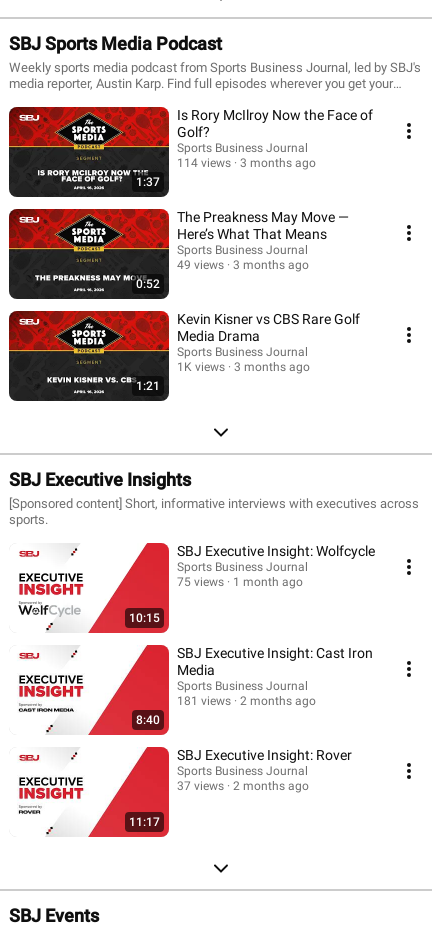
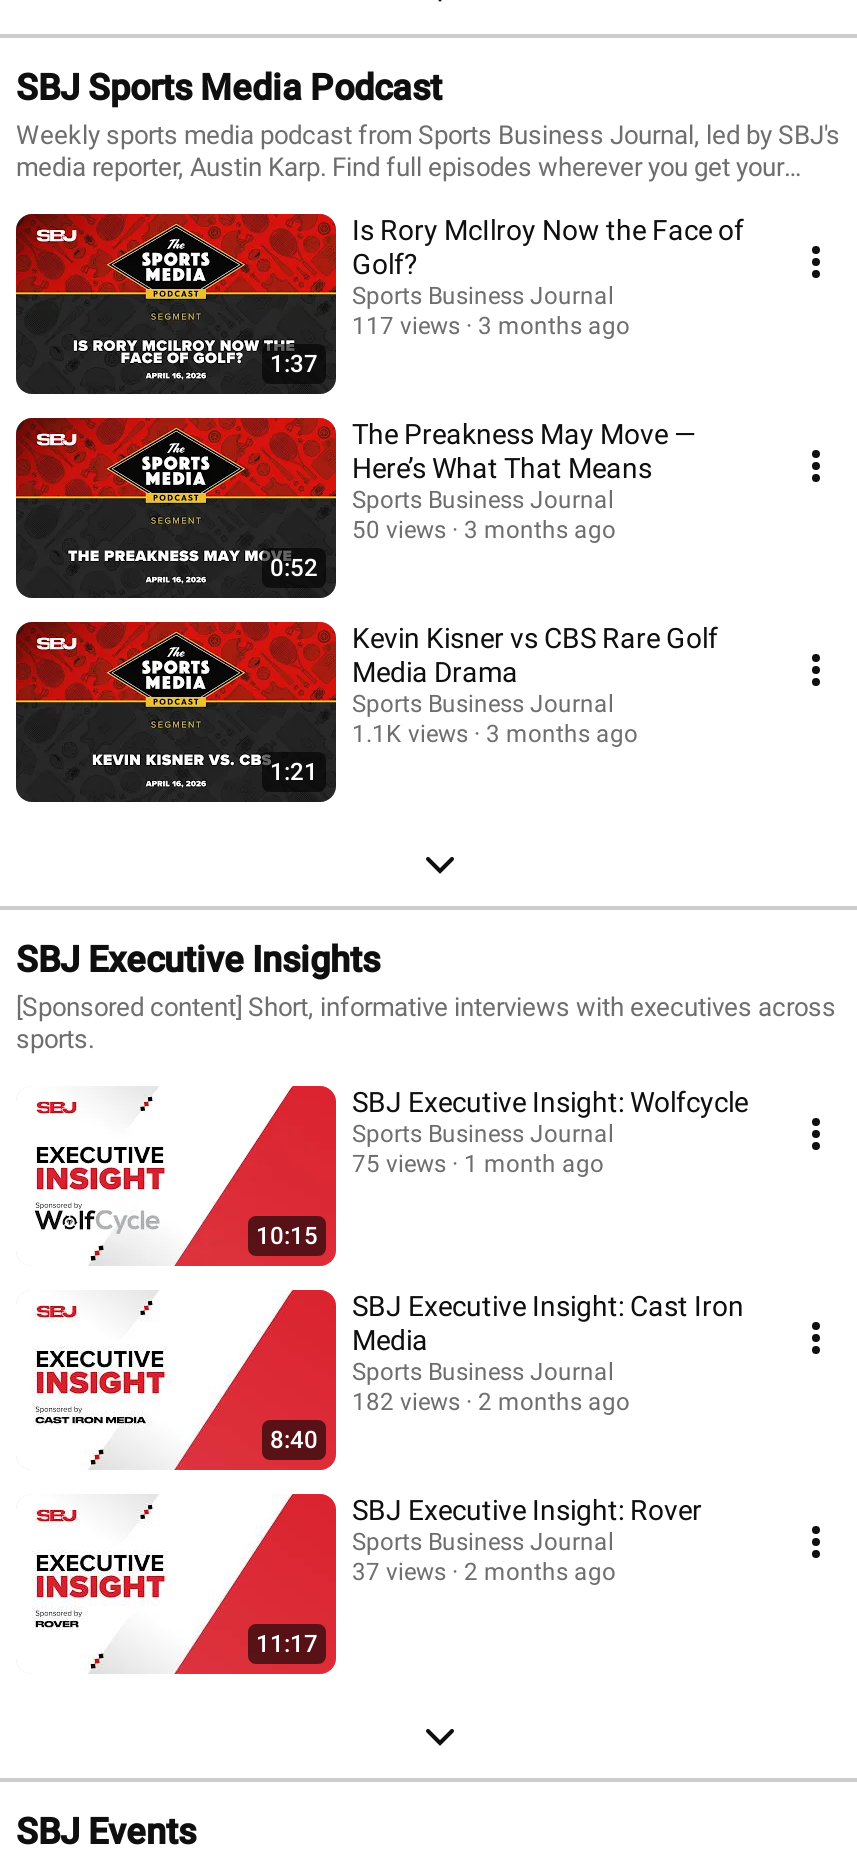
- 114 views 3 months ago
+ 117 views 3 months ago

- 49 views 3 months ago
+ 50 views 3 months ago

- 1K views 3 months ago
+ 1.1K views 3 months ago

- 181 views 2 months ago
+ 182 views 2 months ago
